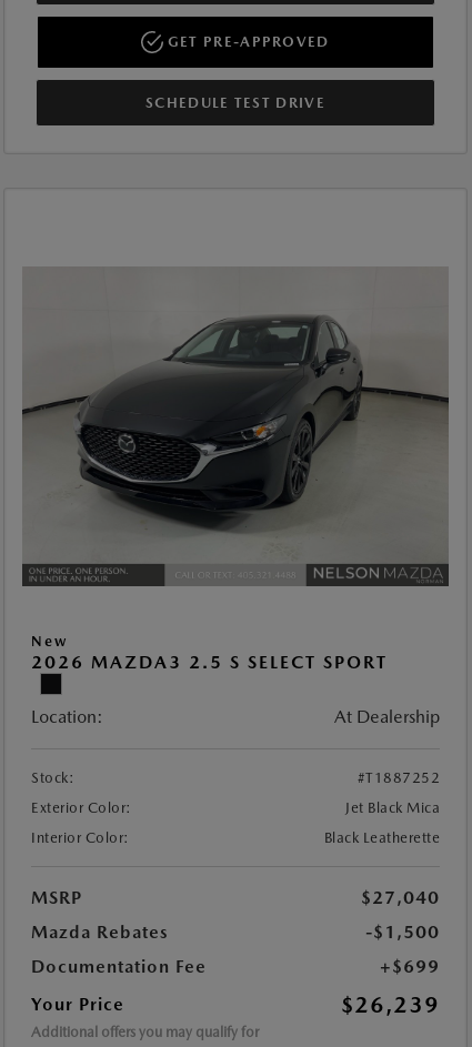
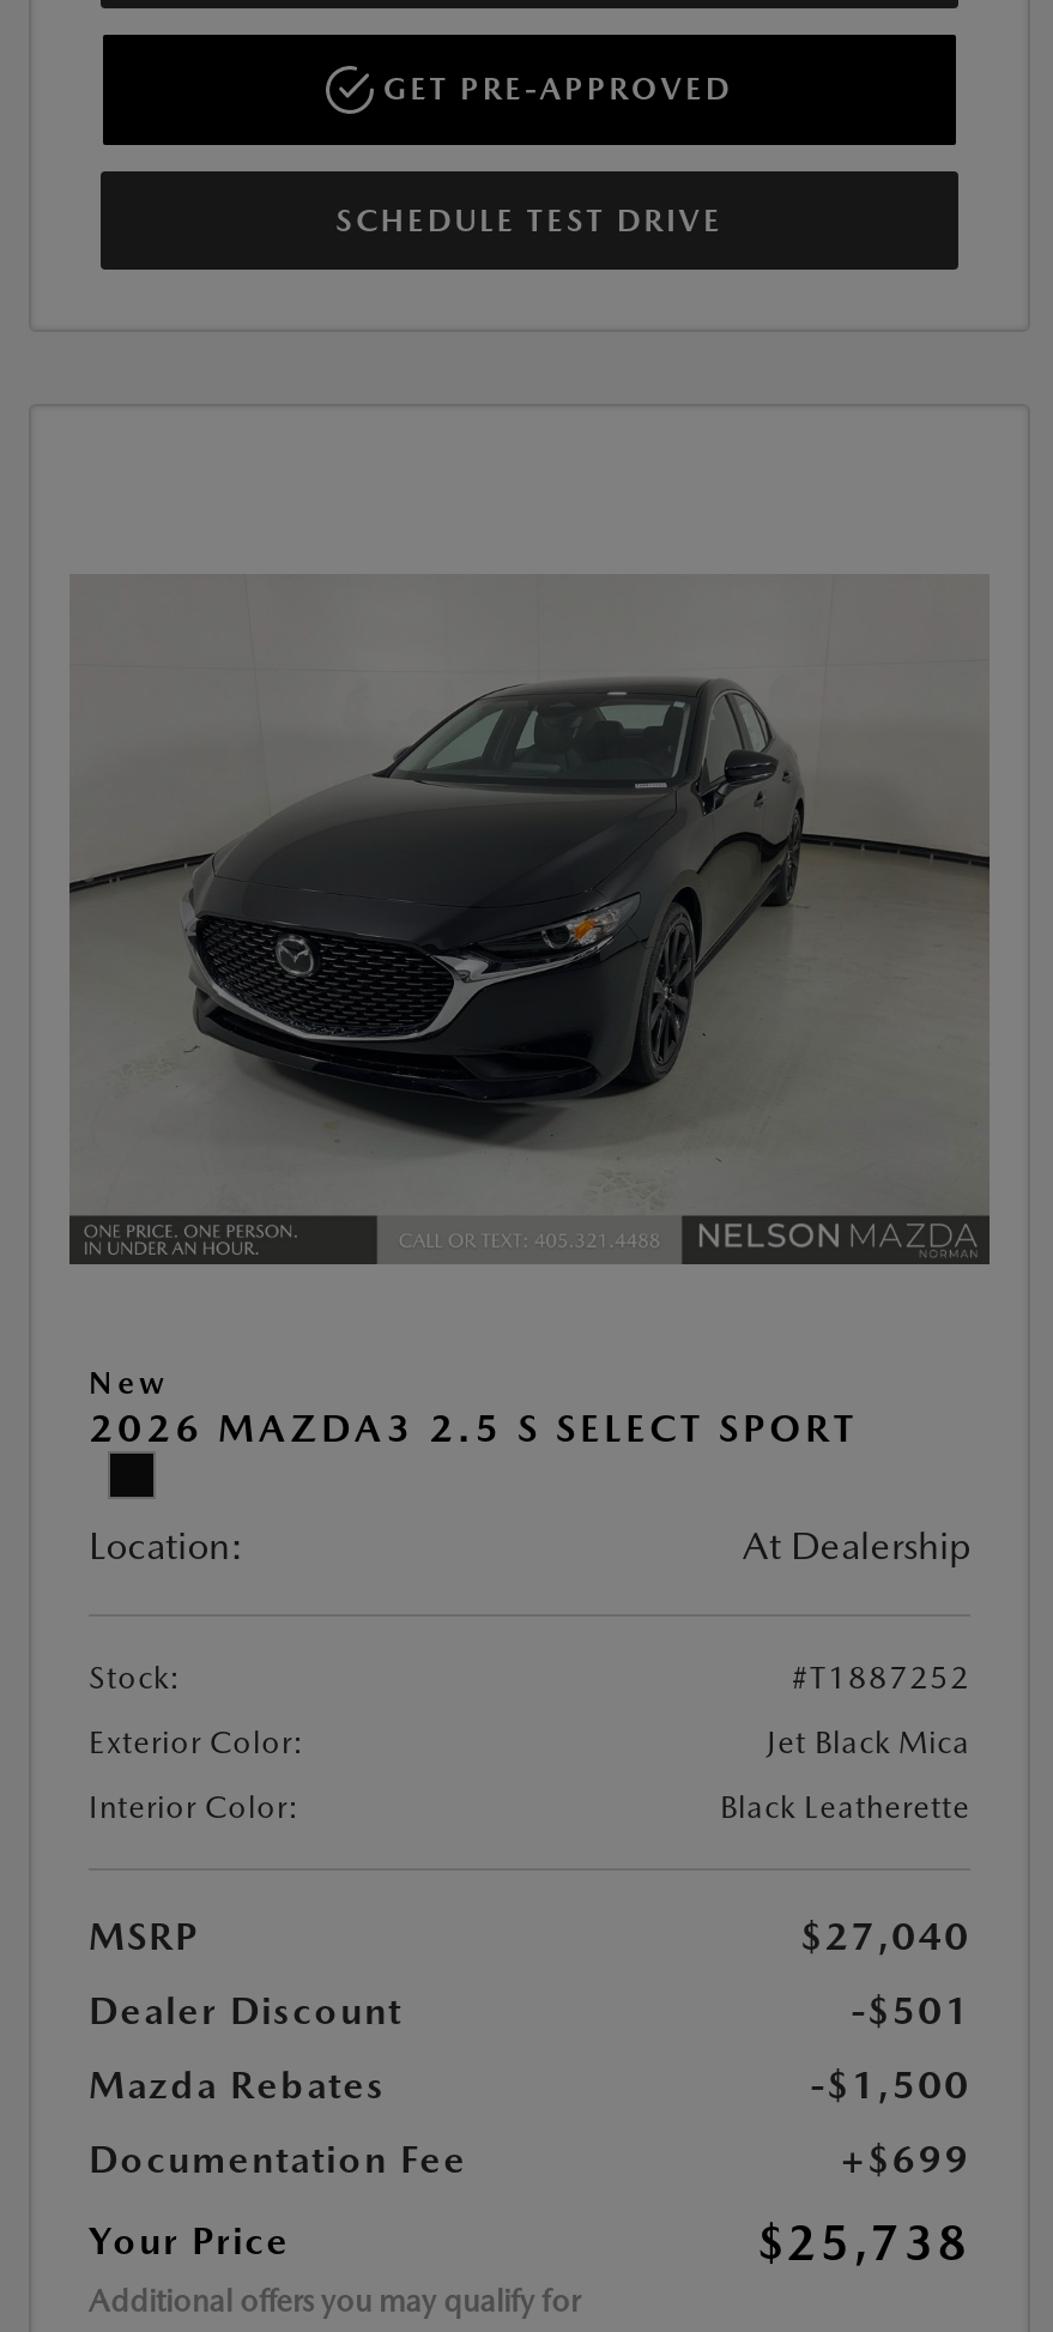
+ Dealer Discount
+ -$501

- $26,239
+ $25,738
